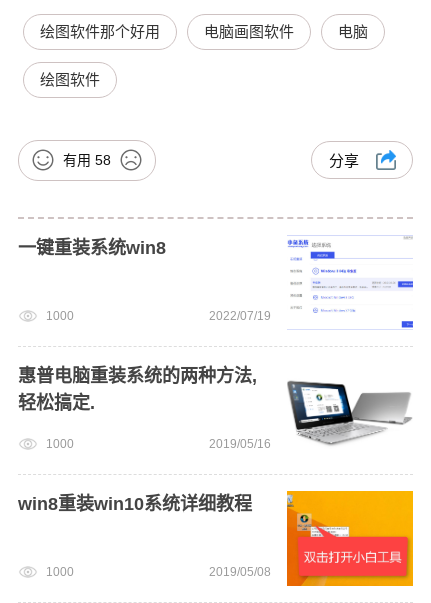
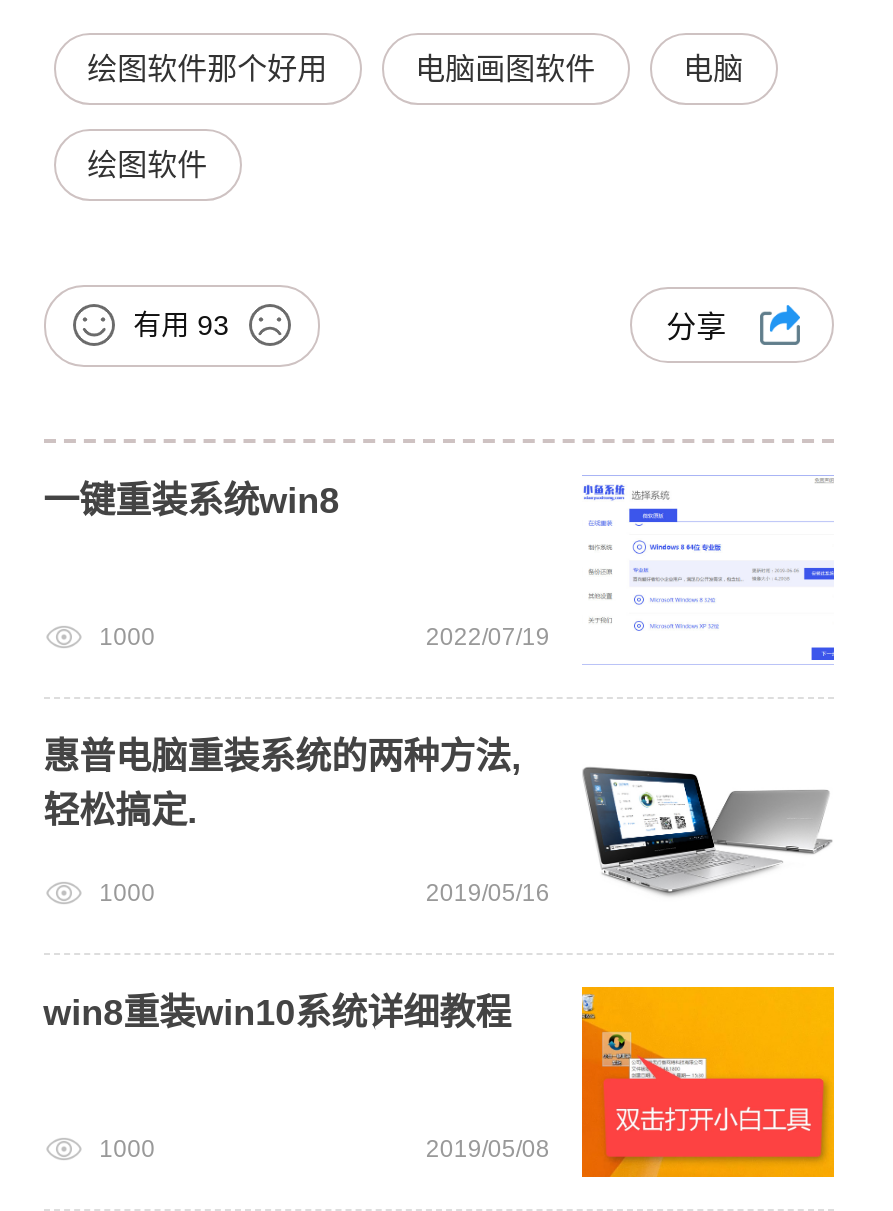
- 有用 58
+ 有用 93
